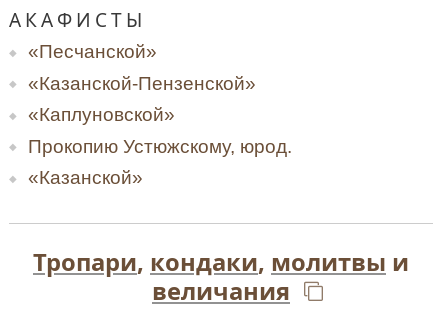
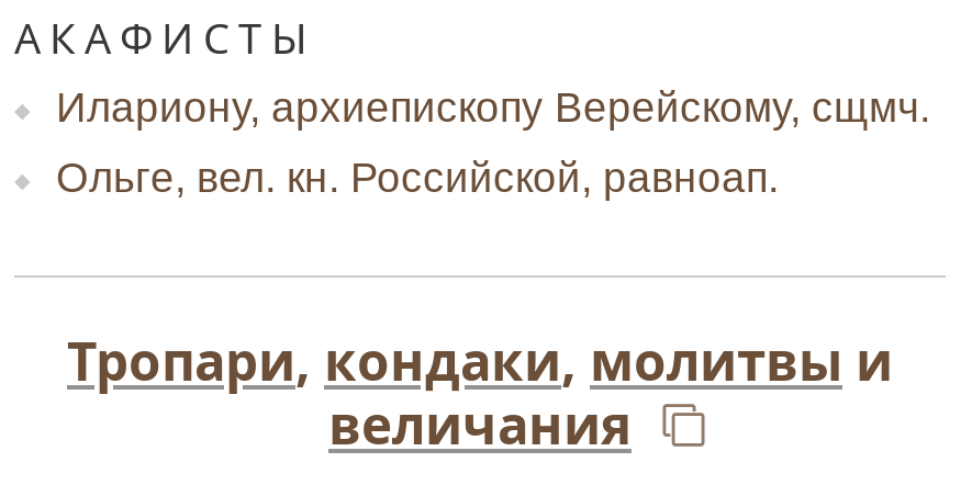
- «Песчанской»
- «Казанской-Пензенской»
- «Каплуновской»
- Прокопию Устюжскому, юрод.
- «Казанской»
+ Илариону, архиепископу Верейскому, сщмч.
+ Ольге, вел. кн. Российской, равноап.
